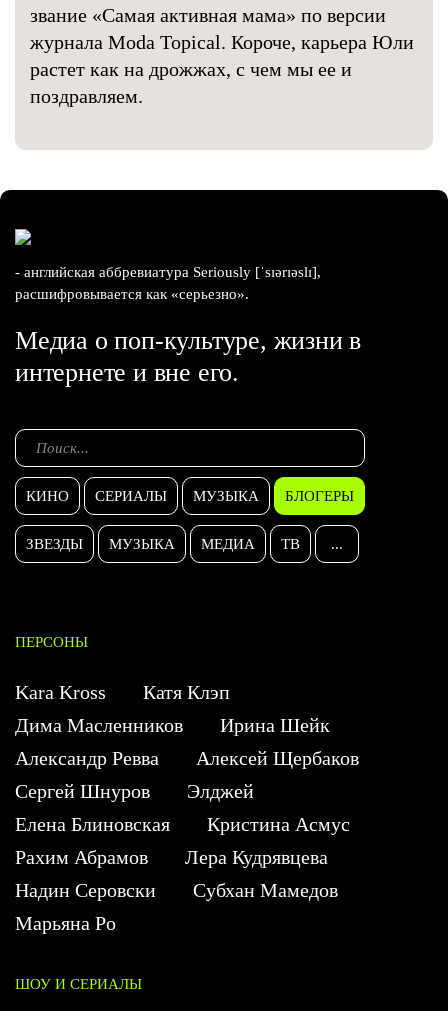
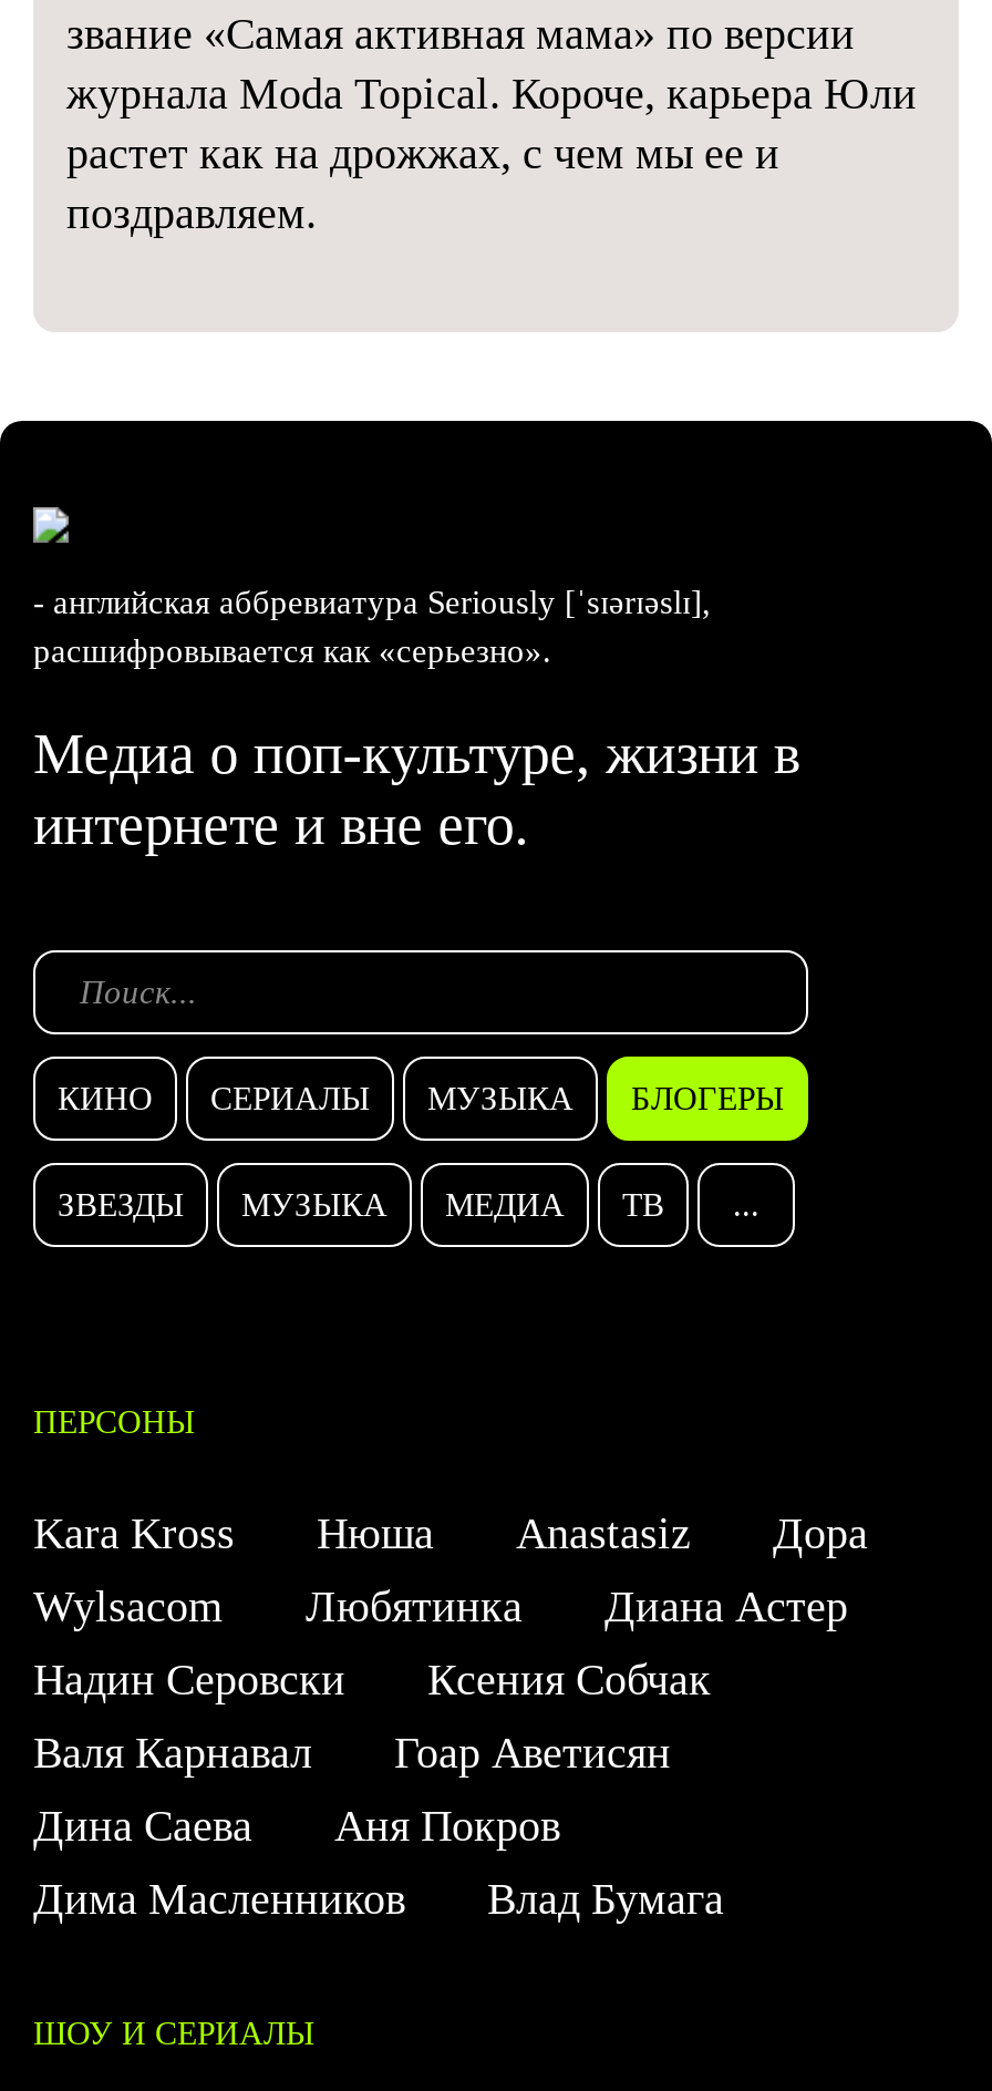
- Катя Клэп
+ Нюша
+ Anastasiz
+ Дора
+ Wylsacom
+ Любятинка
+ Диана Астер
+ Ксения Собчак
+ Валя Карнавал
+ Гоар Аветисян
+ Дина Саева
+ Аня Покров

- Ирина Шейк
- Александр Ревва
- Алексей Щербаков
- Сергей Шнуров
- Элджей
- Елена Блиновская
- Кристина Асмус
- Рахим Абрамов
- Лера Кудрявцева
- Субхан Мамедов
- Марьяна Ро
+ Влад Бумага

moved down: Дима Масленников

moved up: Надин Серовски
